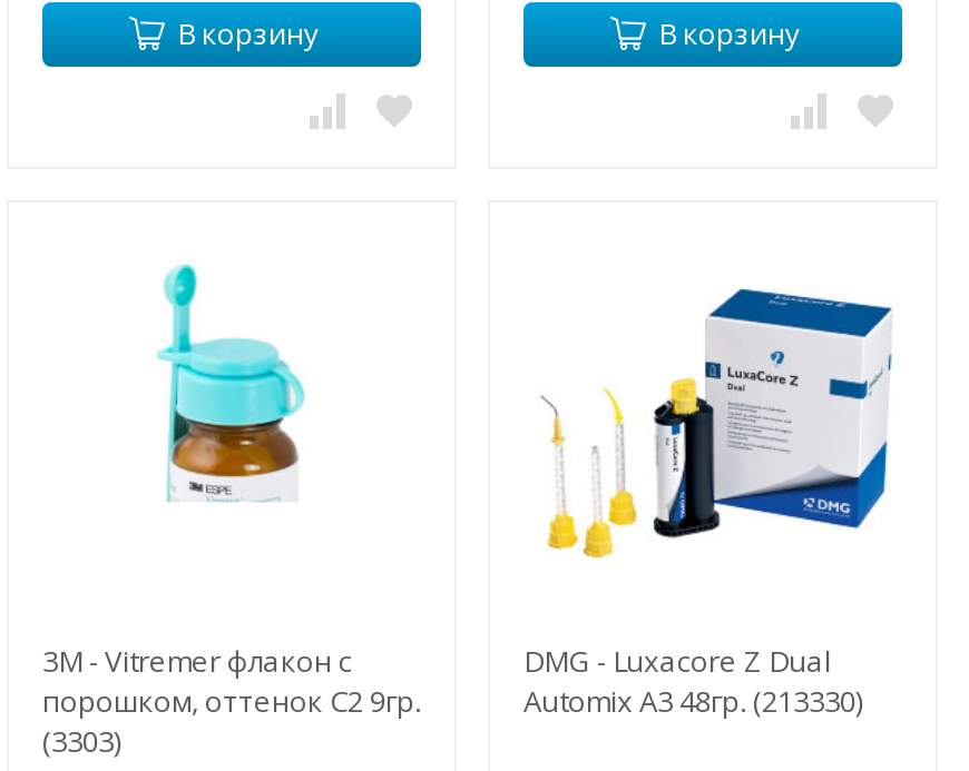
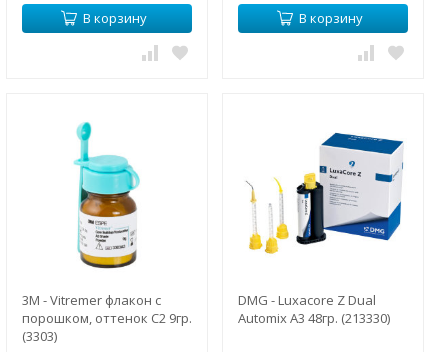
+ [image]
